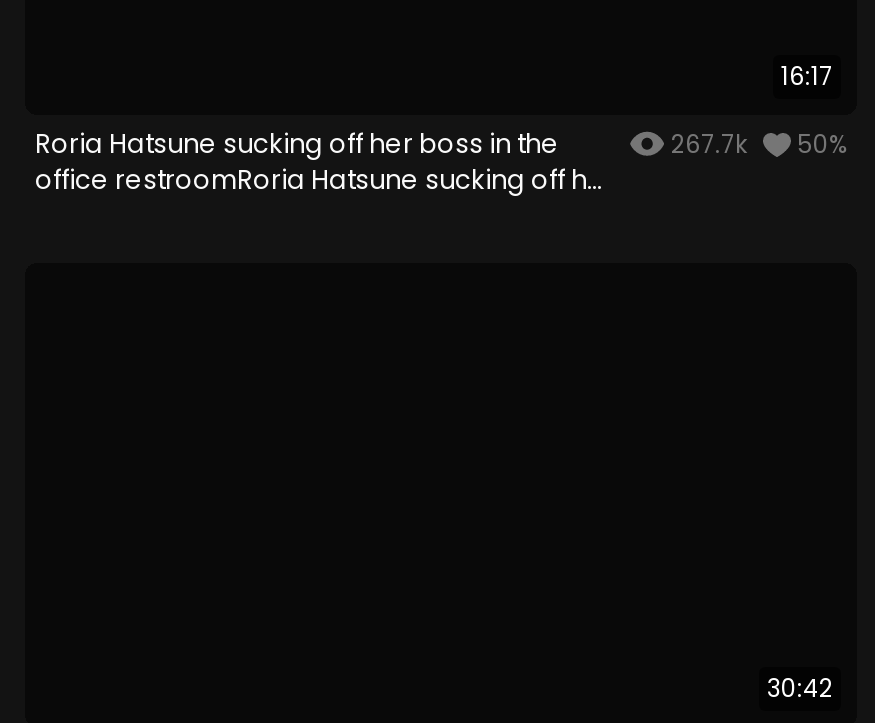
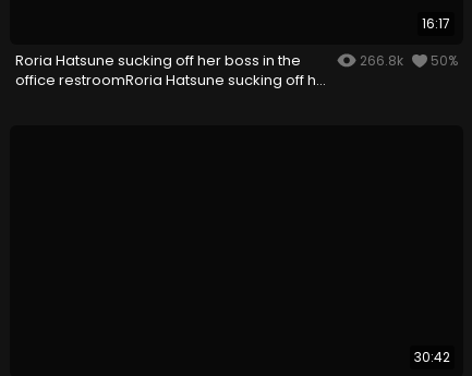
- 267.7k 50%
+ 266.8k 50%
